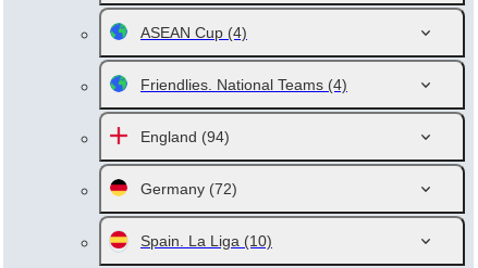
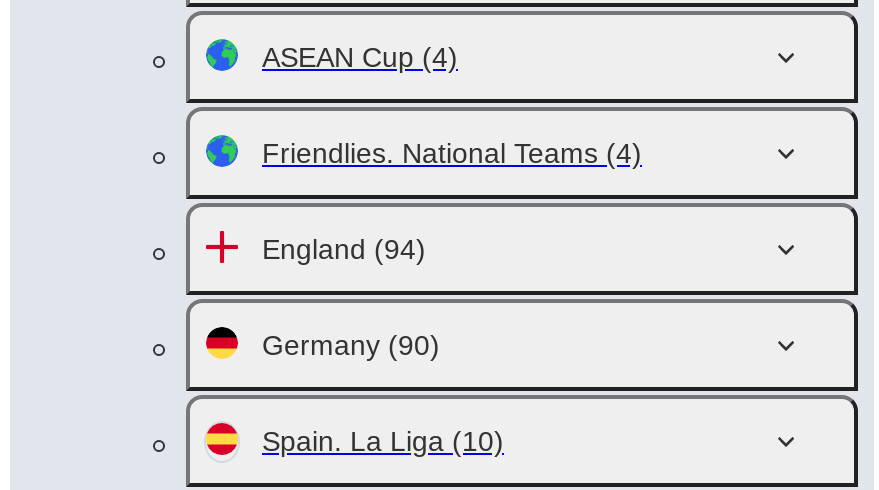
- Germany (72)
+ Germany (90)
